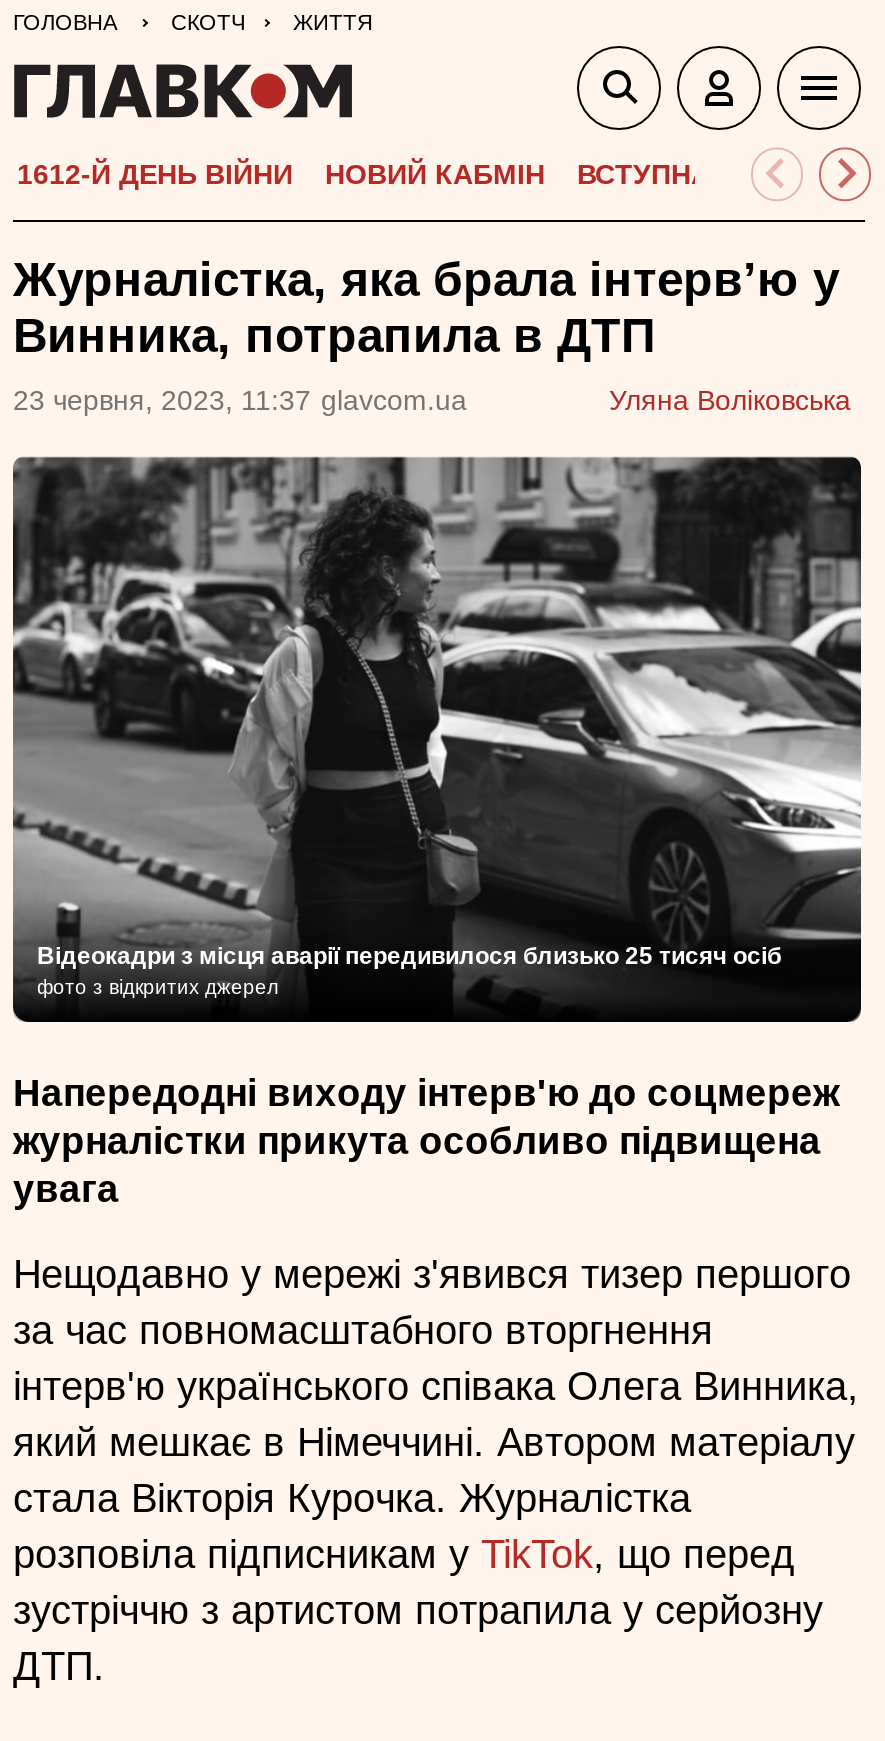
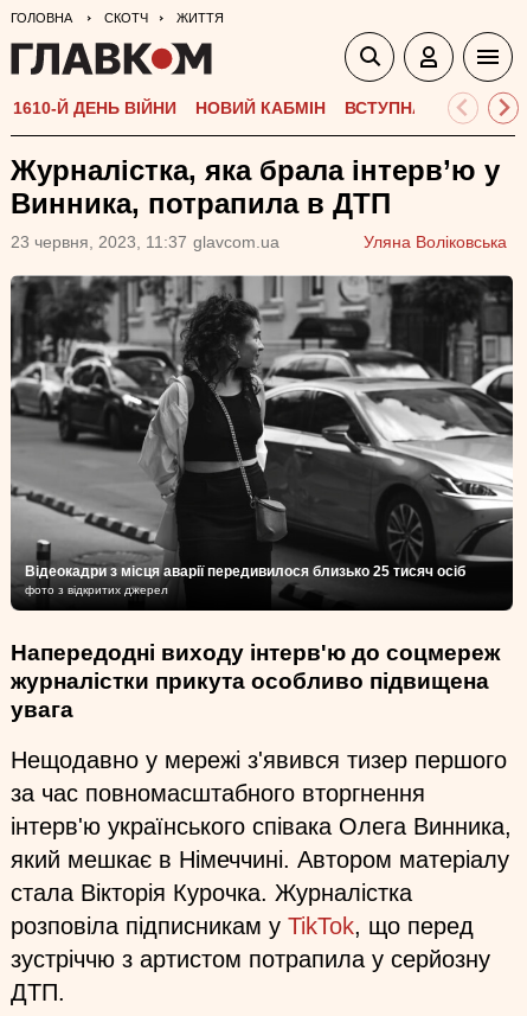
- 1612-Й ДЕНЬ ВІЙНИ
+ 1610-Й ДЕНЬ ВІЙНИ
